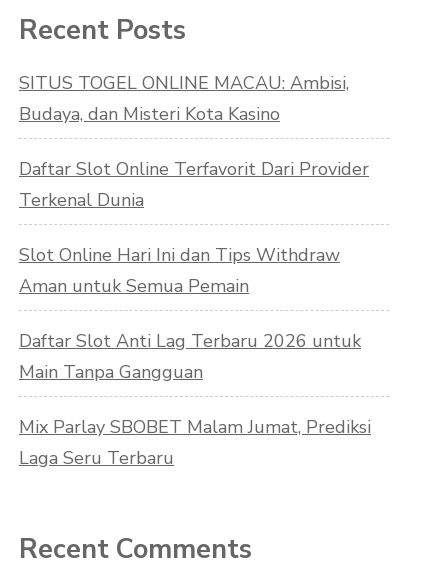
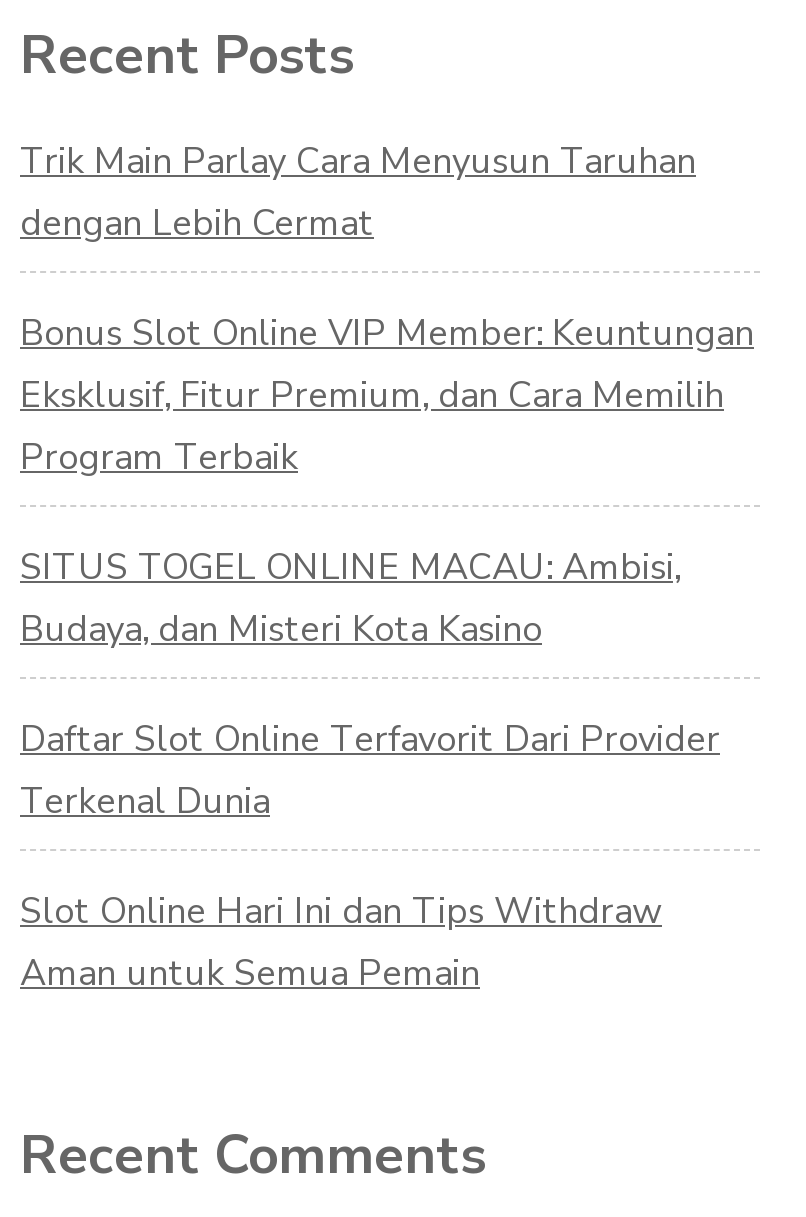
+ Trik Main Parlay Cara Menyusun Taruhan
+ dengan Lebih Cermat
+ Bonus Slot Online VIP Member: Keuntungan
+ Eksklusif, Fitur Premium, dan Cara Memilih
+ Program Terbaik

moved down: SITUS TOGEL ONLINE MACAU: Ambisi, | Budaya, dan Misteri Kota Kasino | Daftar Slot Online Terfavorit Dari Provider | Terkenal Dunia | Slot Online Hari Ini dan Tips Withdraw | Aman untuk Semua Pemain

- Daftar Slot Anti Lag Terbaru 2026 untuk
- Main Tanpa Gangguan
- Mix Parlay SBOBET Malam Jumat, Prediksi
- Laga Seru Terbaru
